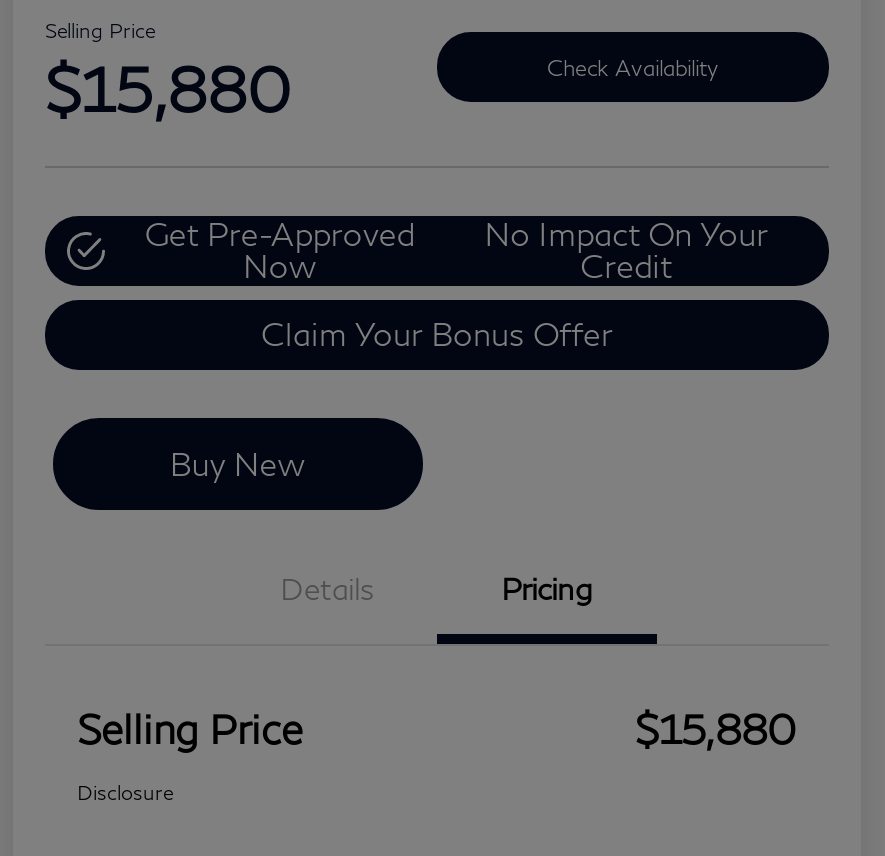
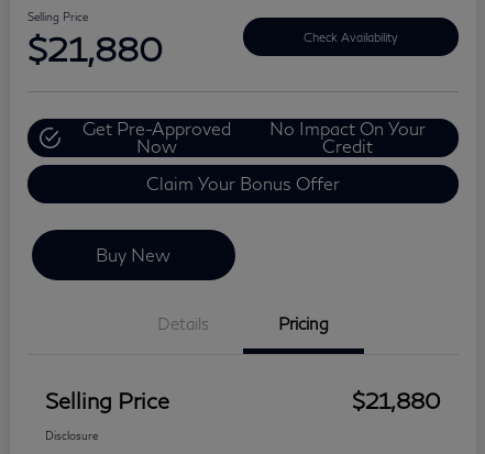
- $15,880
+ $21,880

- $15,880
+ $21,880
